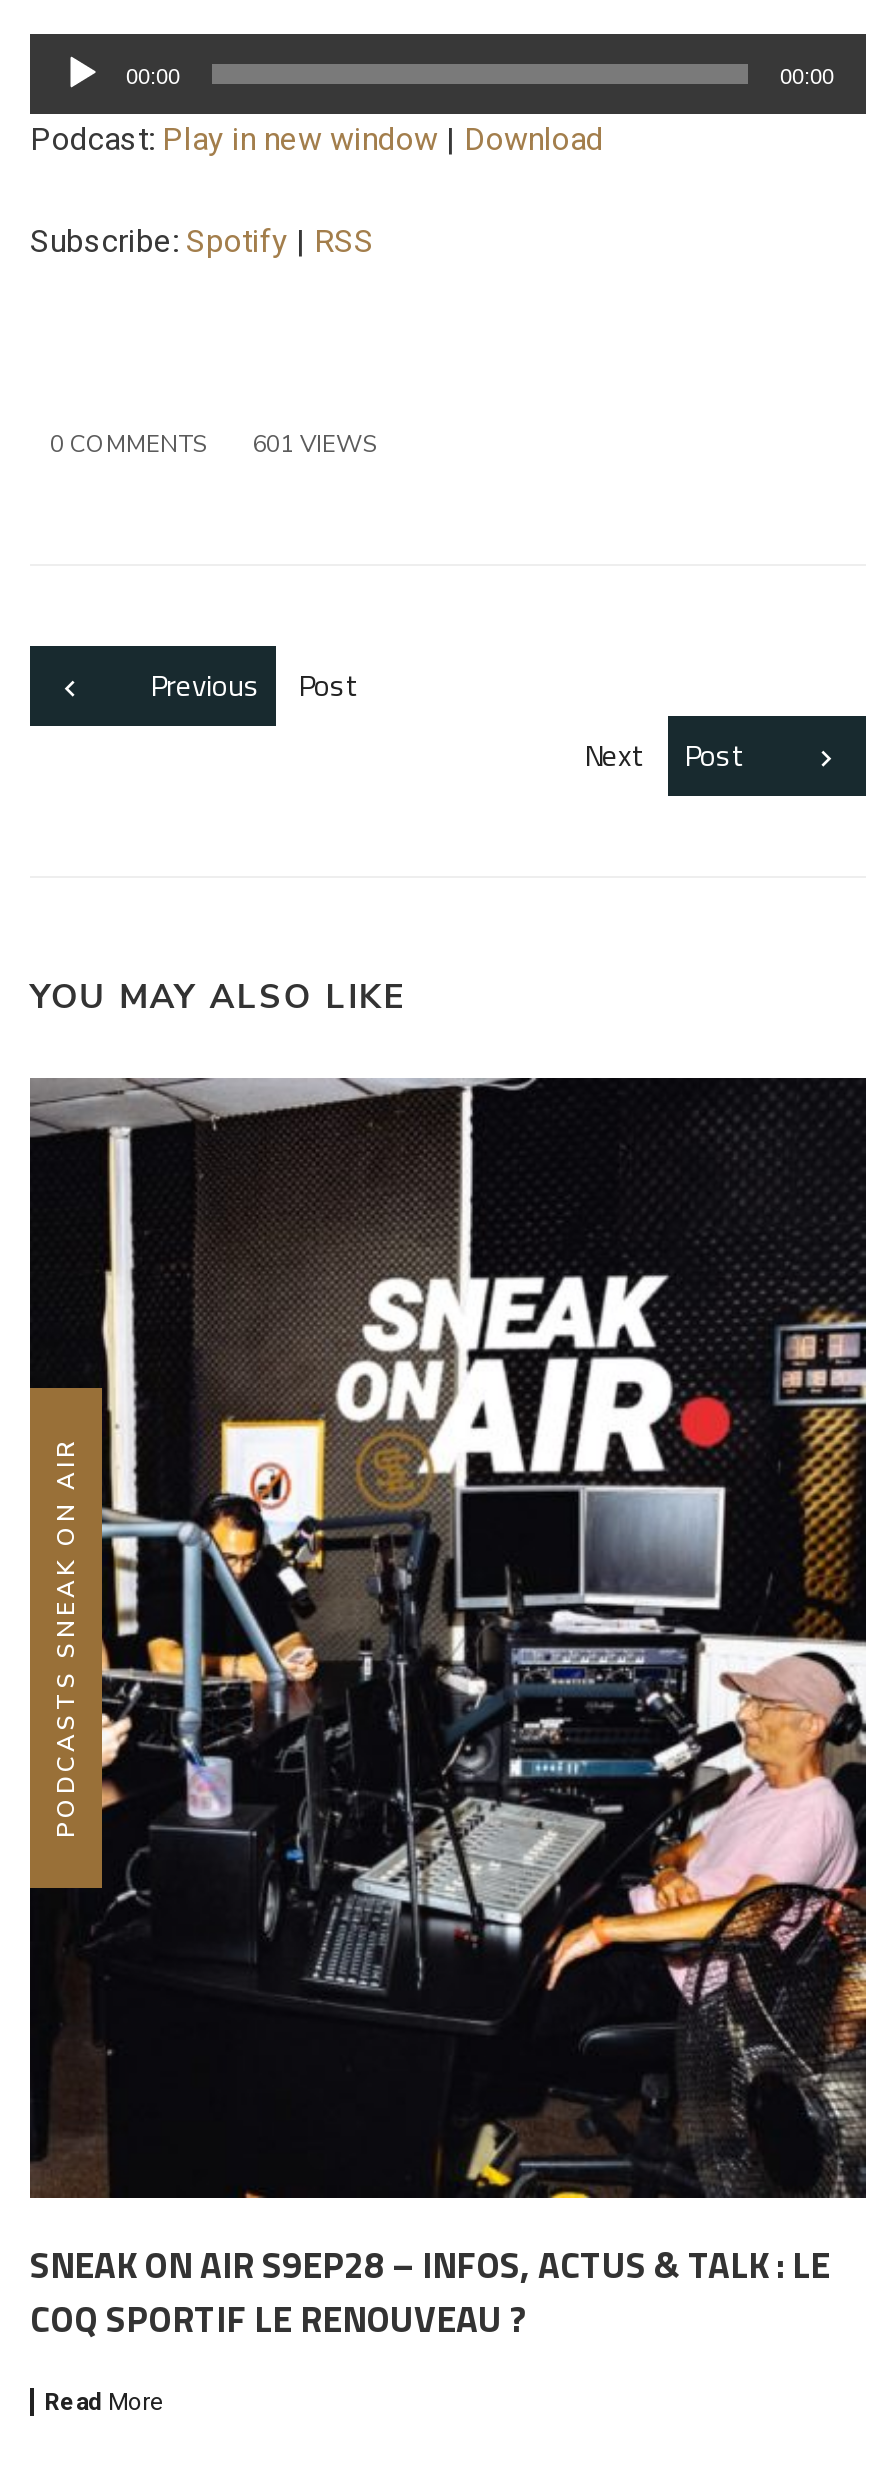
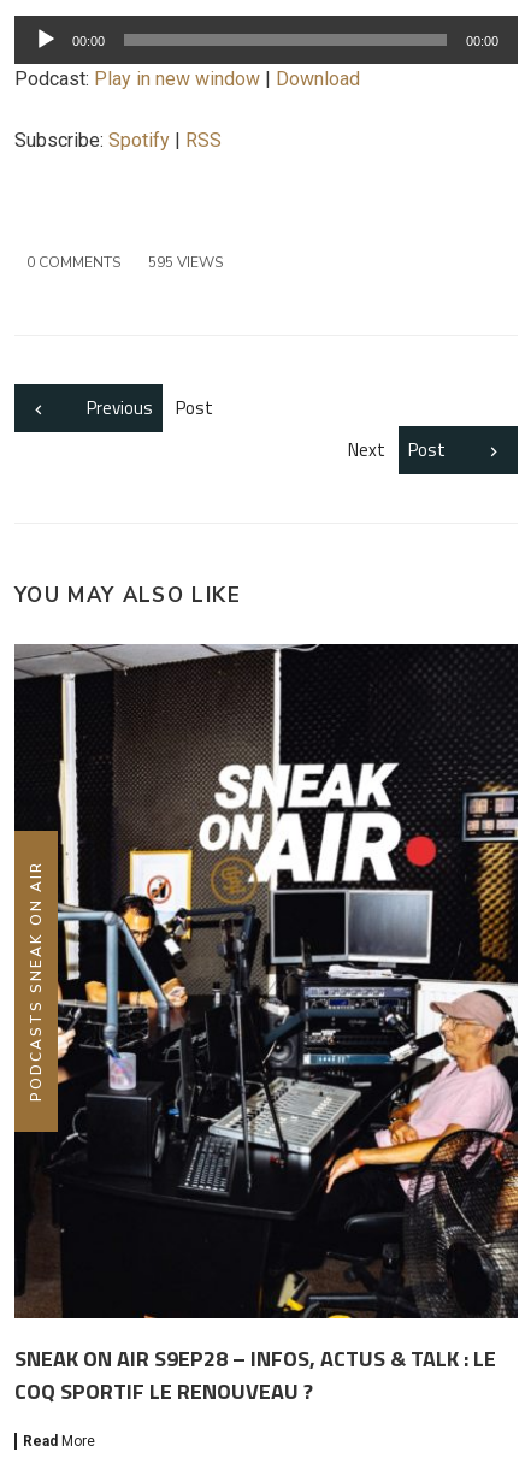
- 0 COMMENTS 601 VIEWS
+ 0 COMMENTS 595 VIEWS
